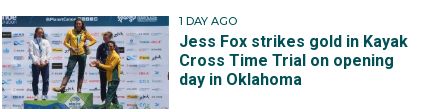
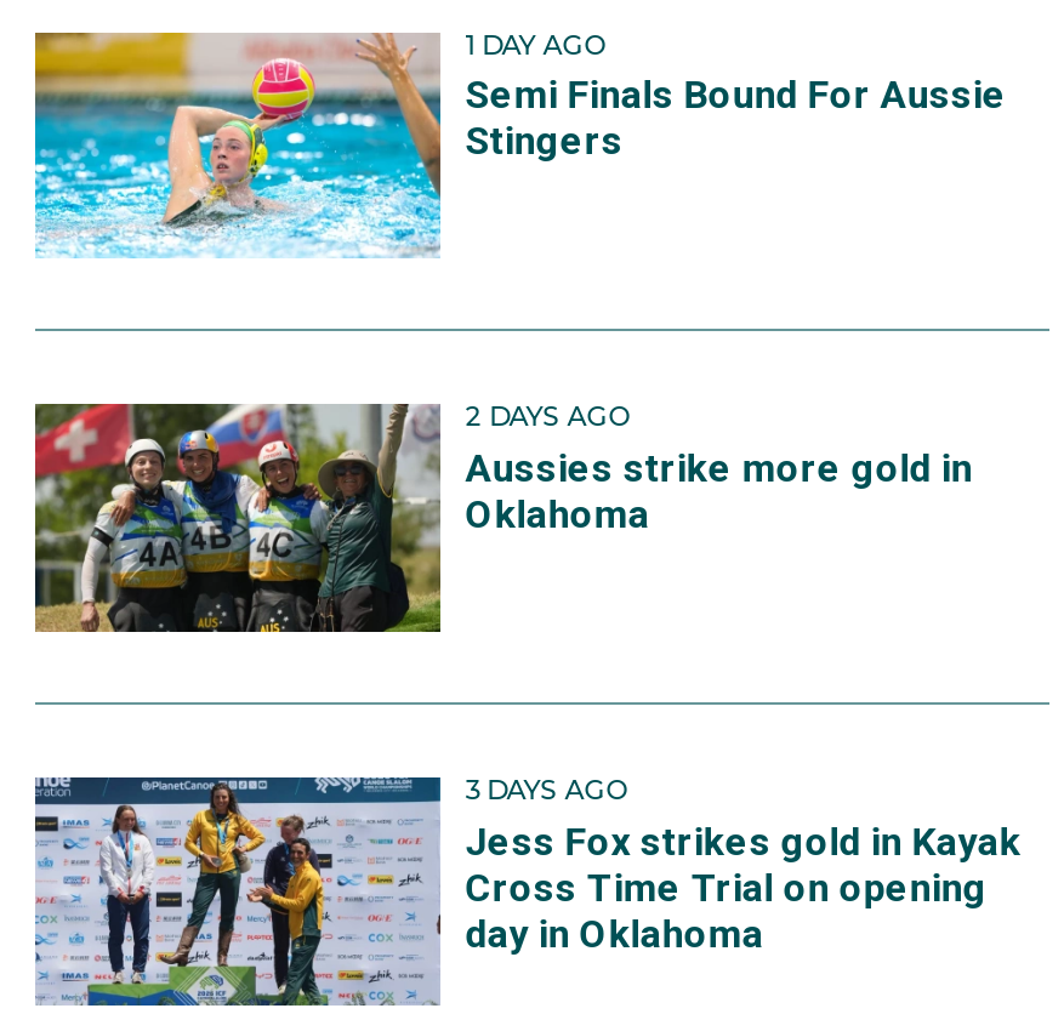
+ [image]
+ Semi Finals Bound For Aussie
+ Stingers

+ [image]
+ 2 DAYS AGO
+ Aussies strike more gold in
+ Oklahoma

+ 3 DAYS AGO
